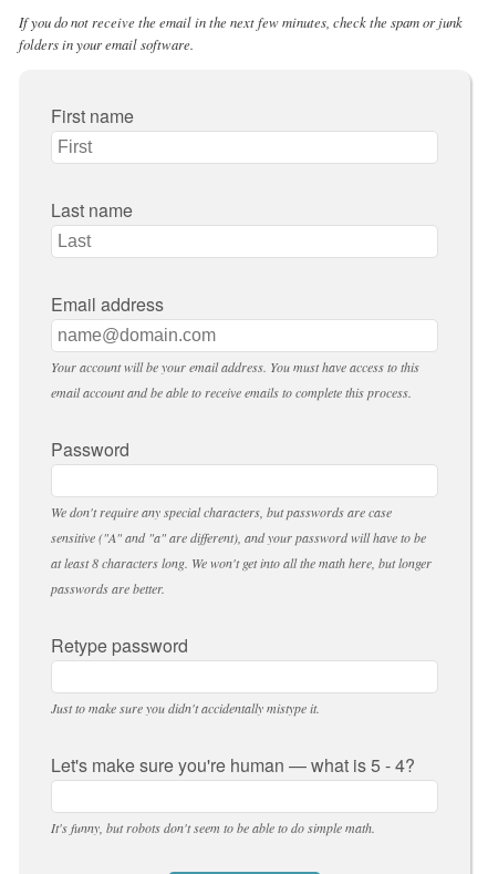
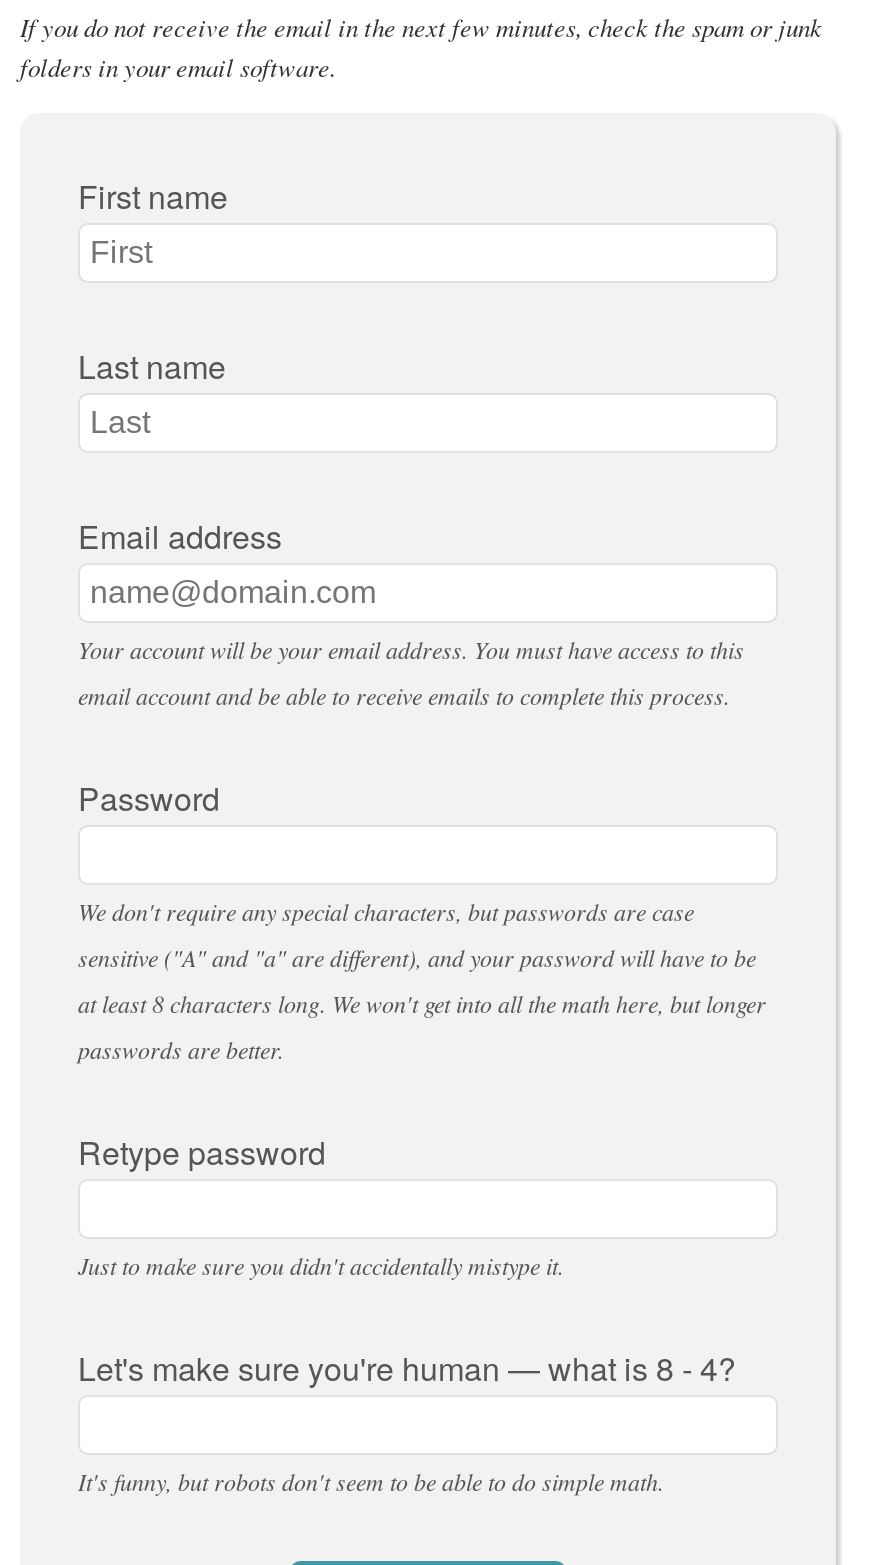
- Let's make sure you're human — what is 5 - 4?
+ Let's make sure you're human — what is 8 - 4?
